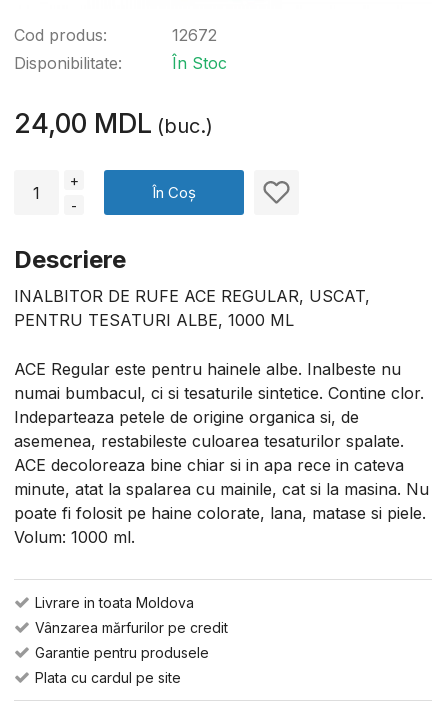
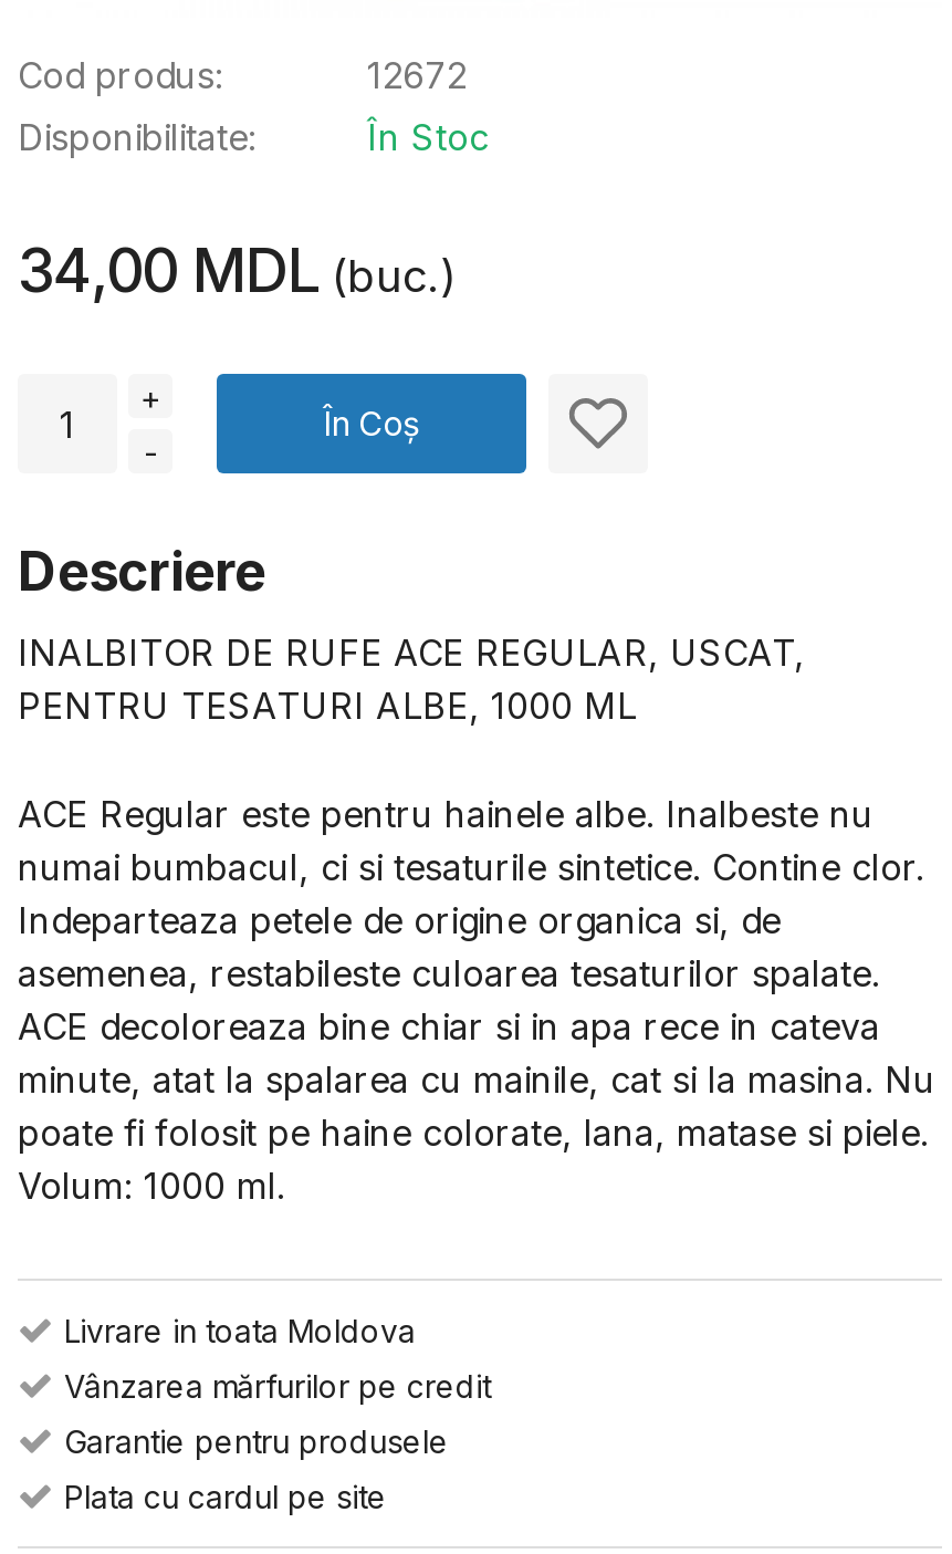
- 24,00 MDL (buc.)
+ 34,00 MDL (buc.)
